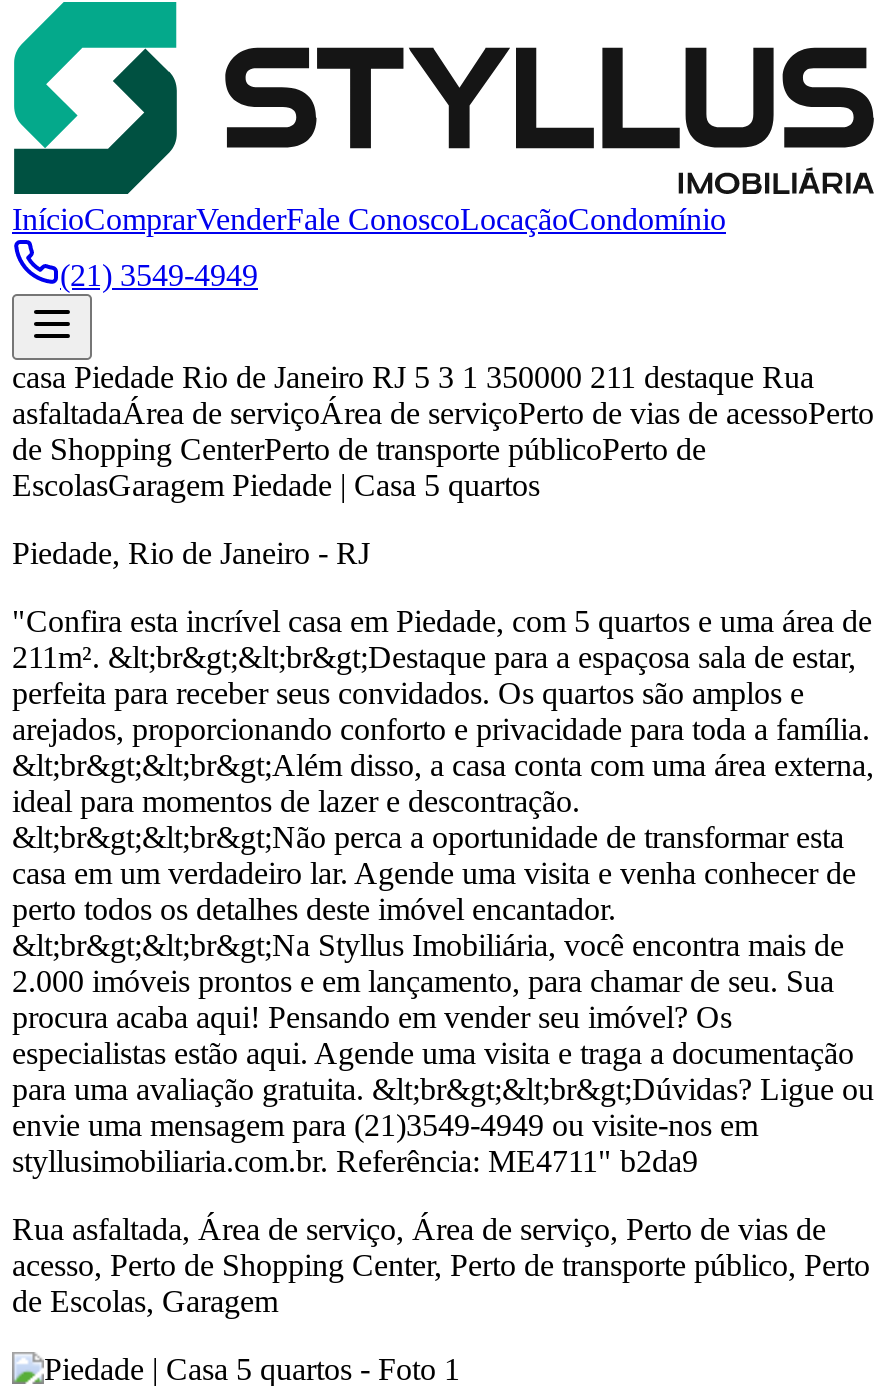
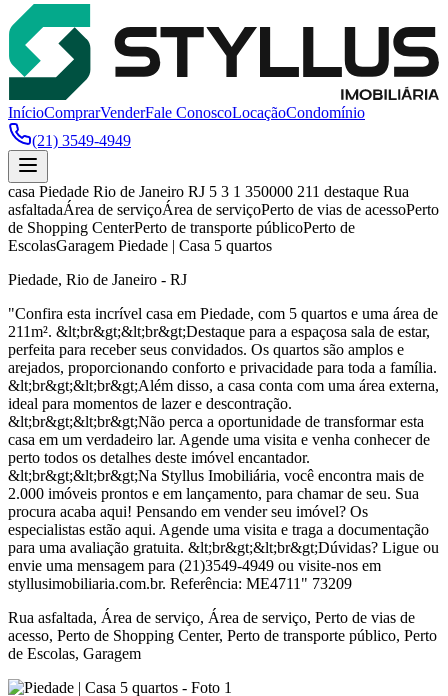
- styllusimobiliaria.com.br. Referência: ME4711" b2da9
+ styllusimobiliaria.com.br. Referência: ME4711" 73209
